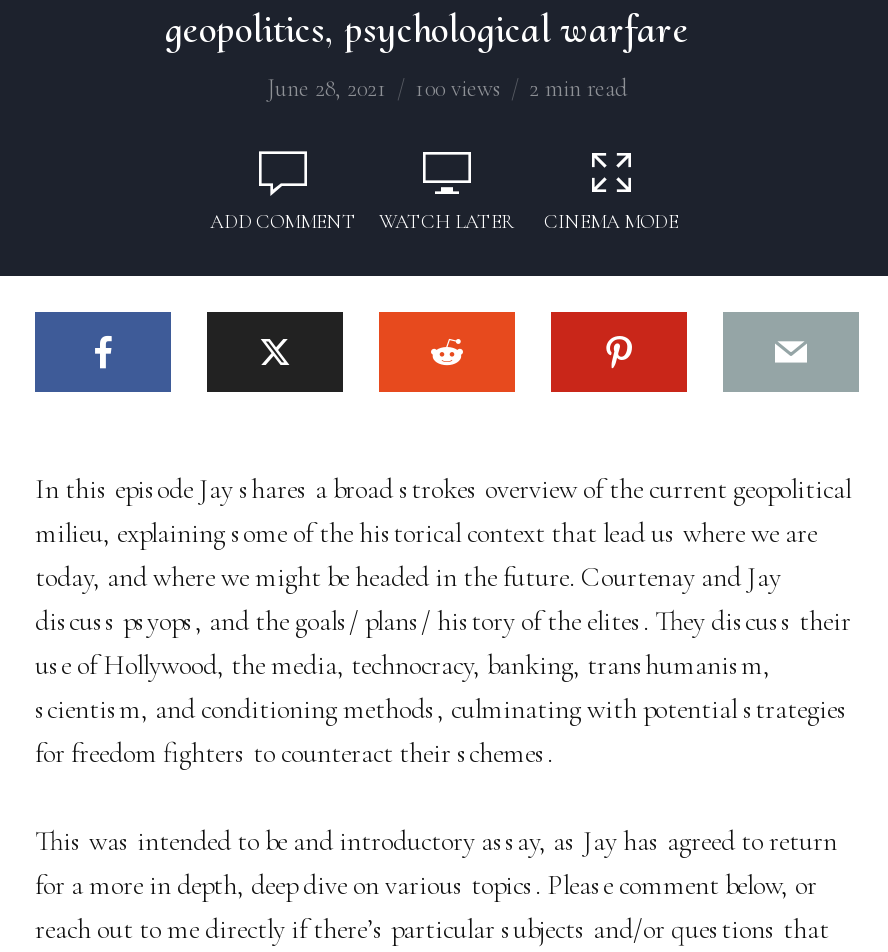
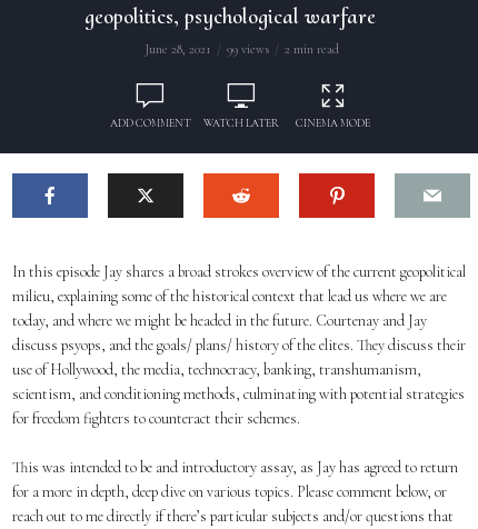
- June 28, 2021 100 views 2 min read
+ June 28, 2021 99 views 2 min read
